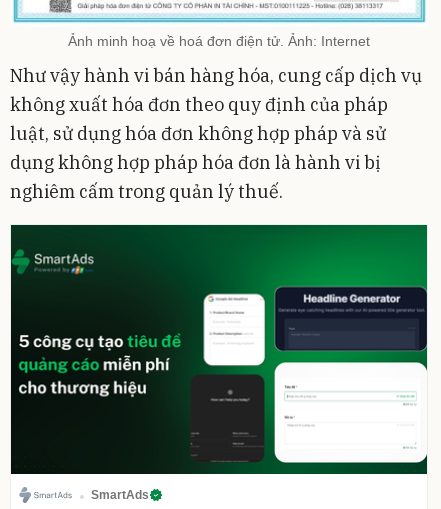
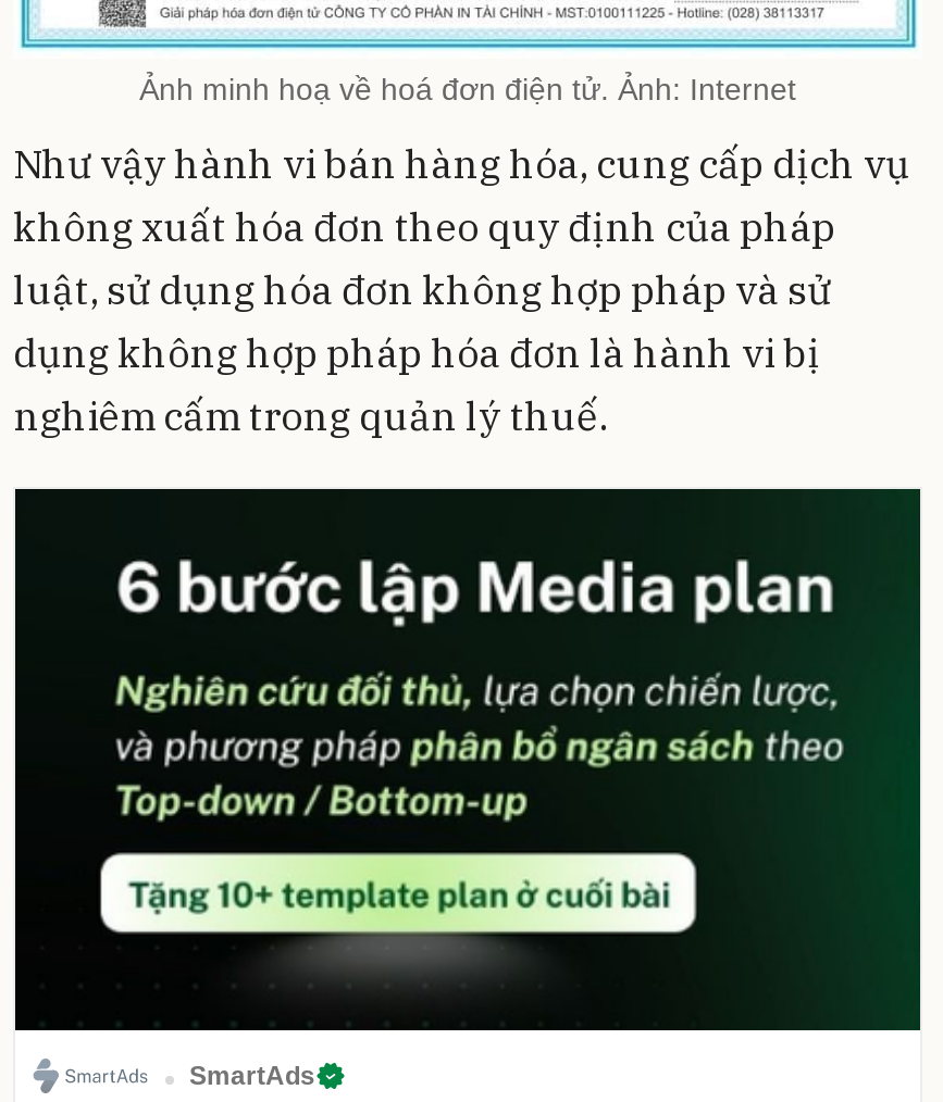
- [image]
+ [image]
